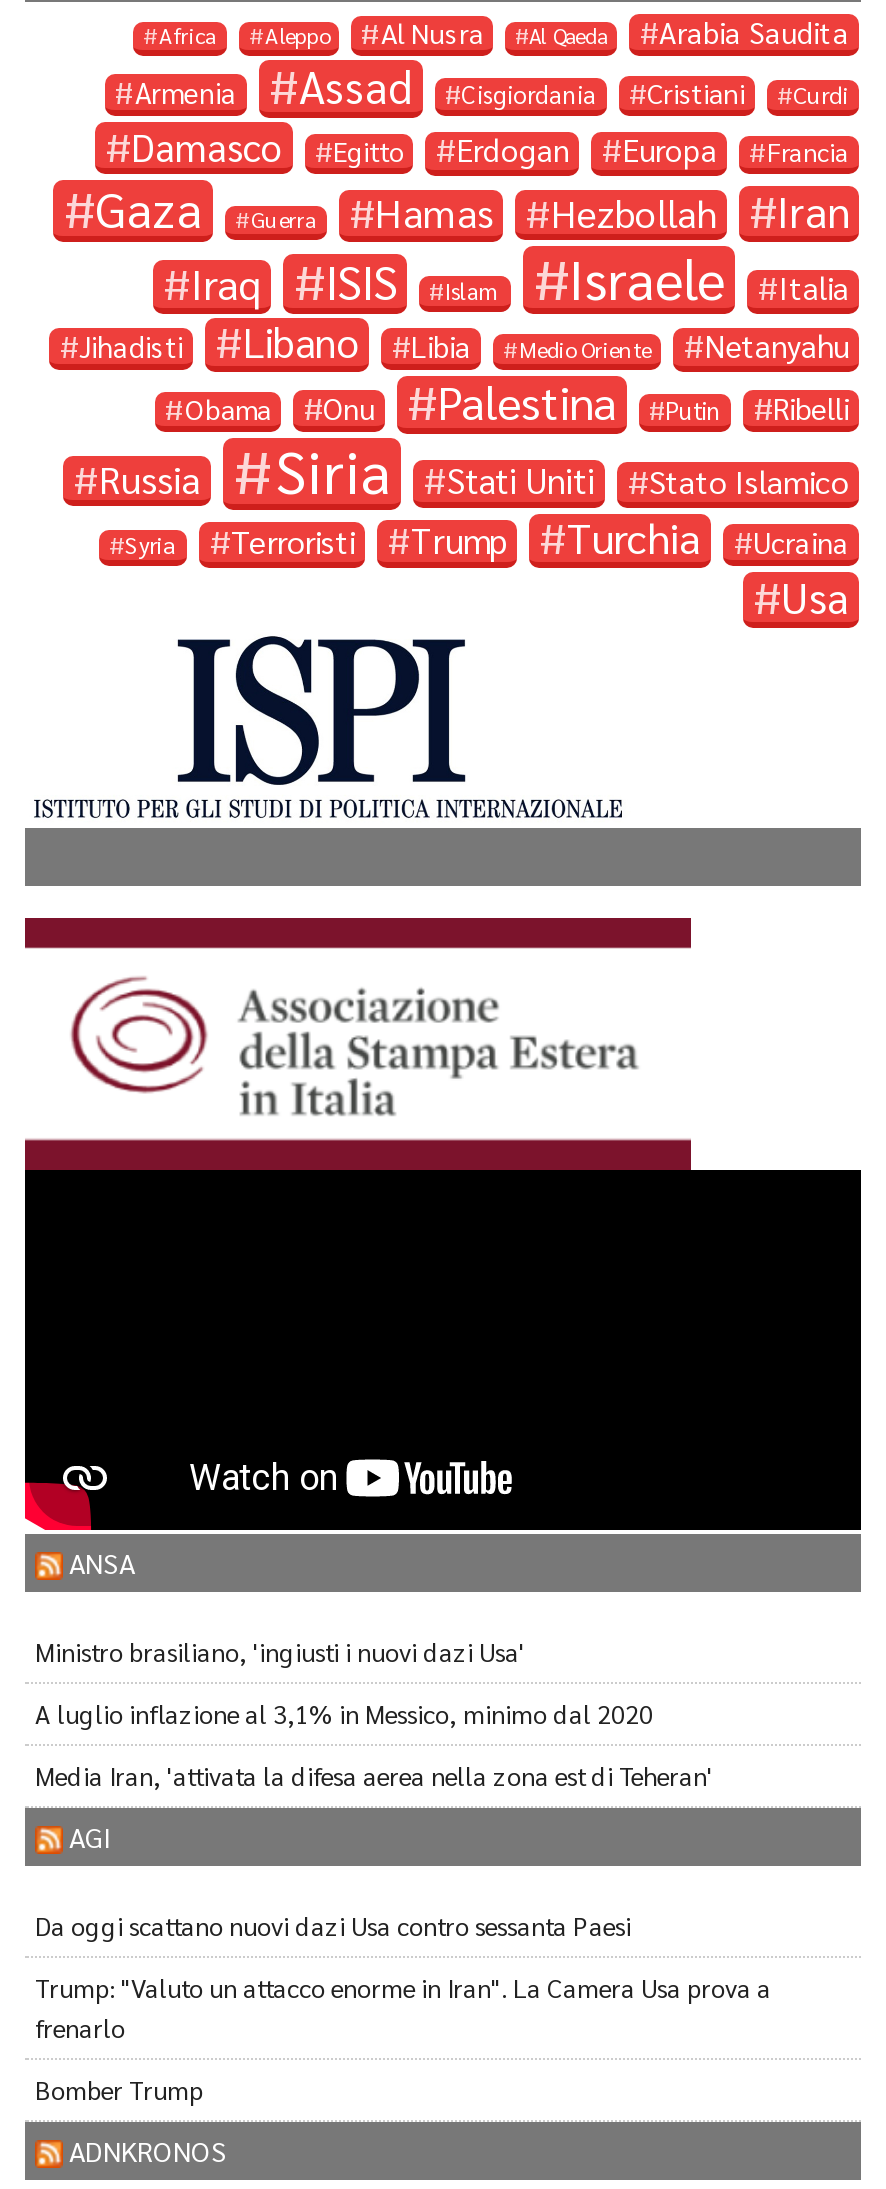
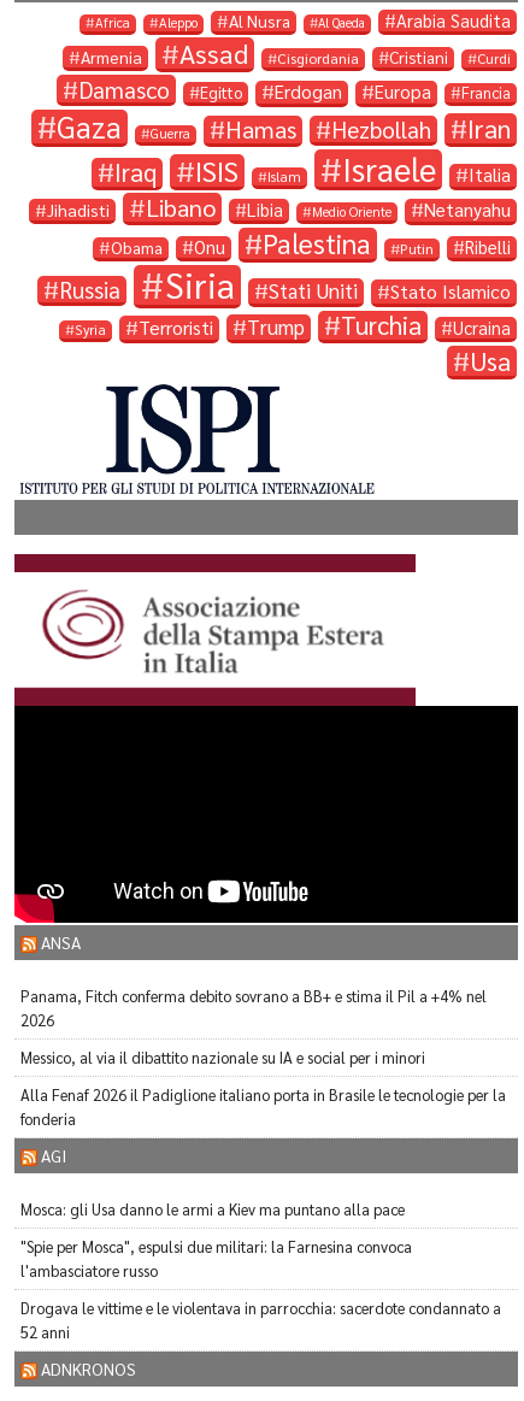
- Ministro brasiliano, 'ingiusti i nuovi dazi Usa'
+ Panama, Fitch conferma debito sovrano a BB+ e stima il Pil a +4% nel
+ 2026

- A luglio inflazione al 3,1% in Messico, minimo dal 2020
+ Messico, al via il dibattito nazionale su IA e social per i minori

- Media Iran, 'attivata la difesa aerea nella zona est di Teheran'
+ Alla Fenaf 2026 il Padiglione italiano porta in Brasile le tecnologie per la
+ fonderia

- Da oggi scattano nuovi dazi Usa contro sessanta Paesi
+ Mosca: gli Usa danno le armi a Kiev ma puntano alla pace

- Trump: "Valuto un attacco enorme in Iran". La Camera Usa prova a
- frenarlo
+ "Spie per Mosca", espulsi due militari: la Farnesina convoca
+ l'ambasciatore russo

- Bomber Trump
+ Drogava le vittime e le violentava in parrocchia: sacerdote condannato a
+ 52 anni
